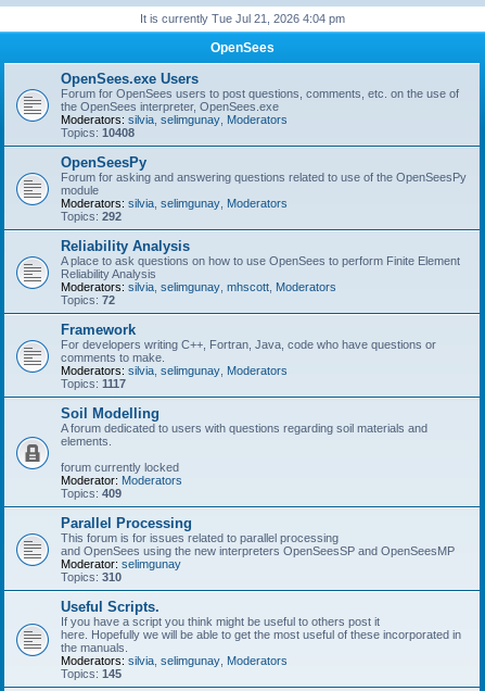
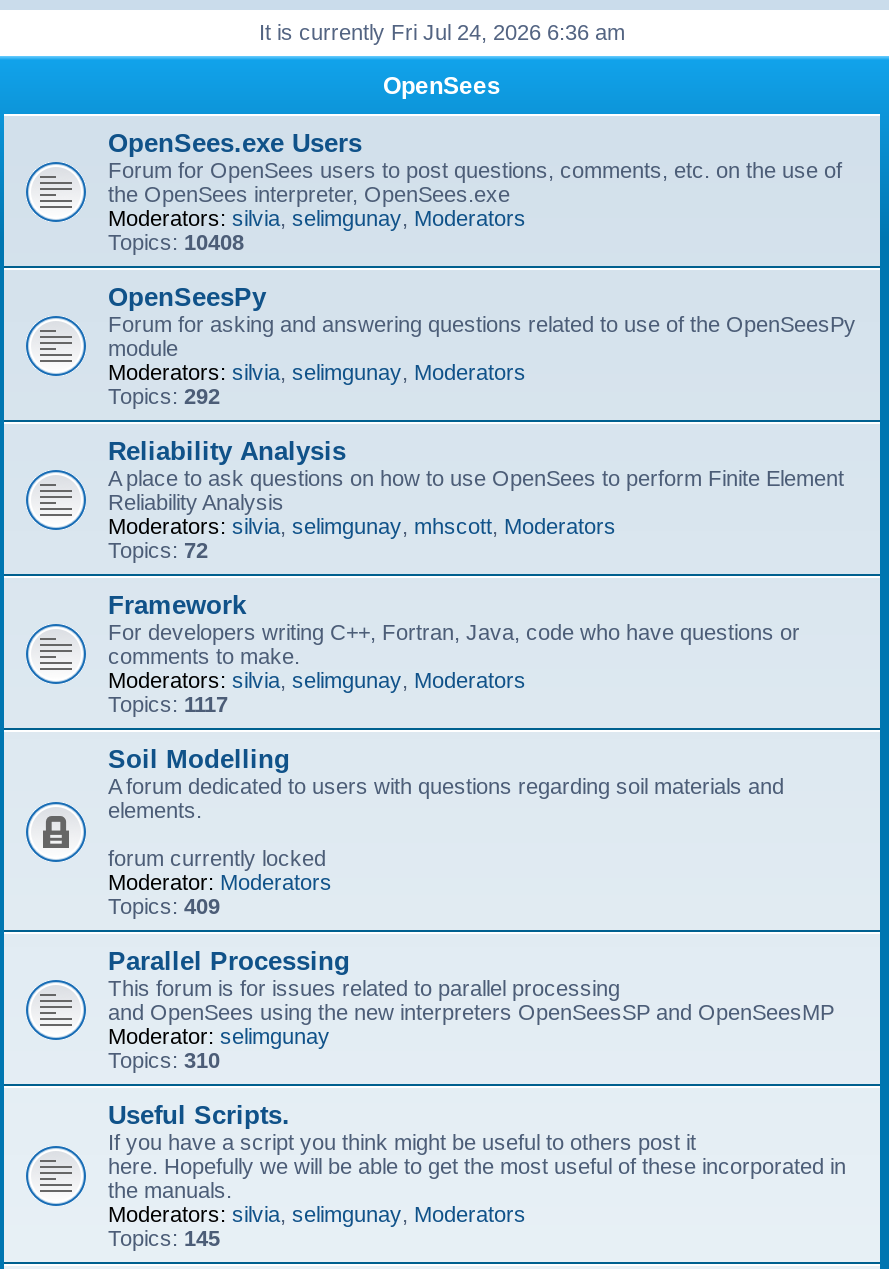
- It is currently Tue Jul 21, 2026 4:04 pm
+ It is currently Fri Jul 24, 2026 6:36 am
